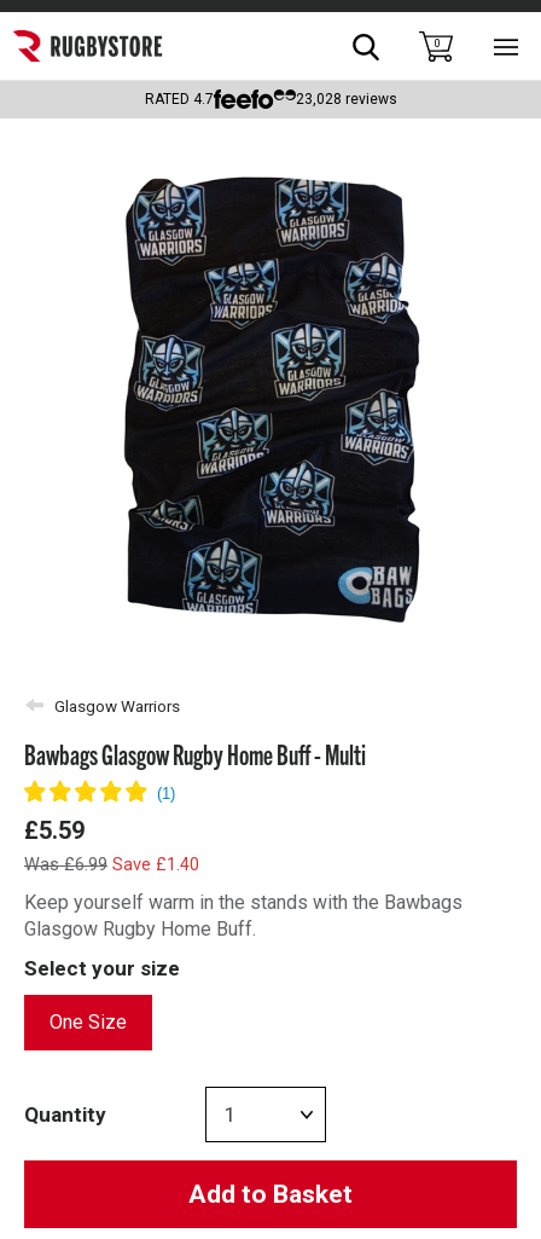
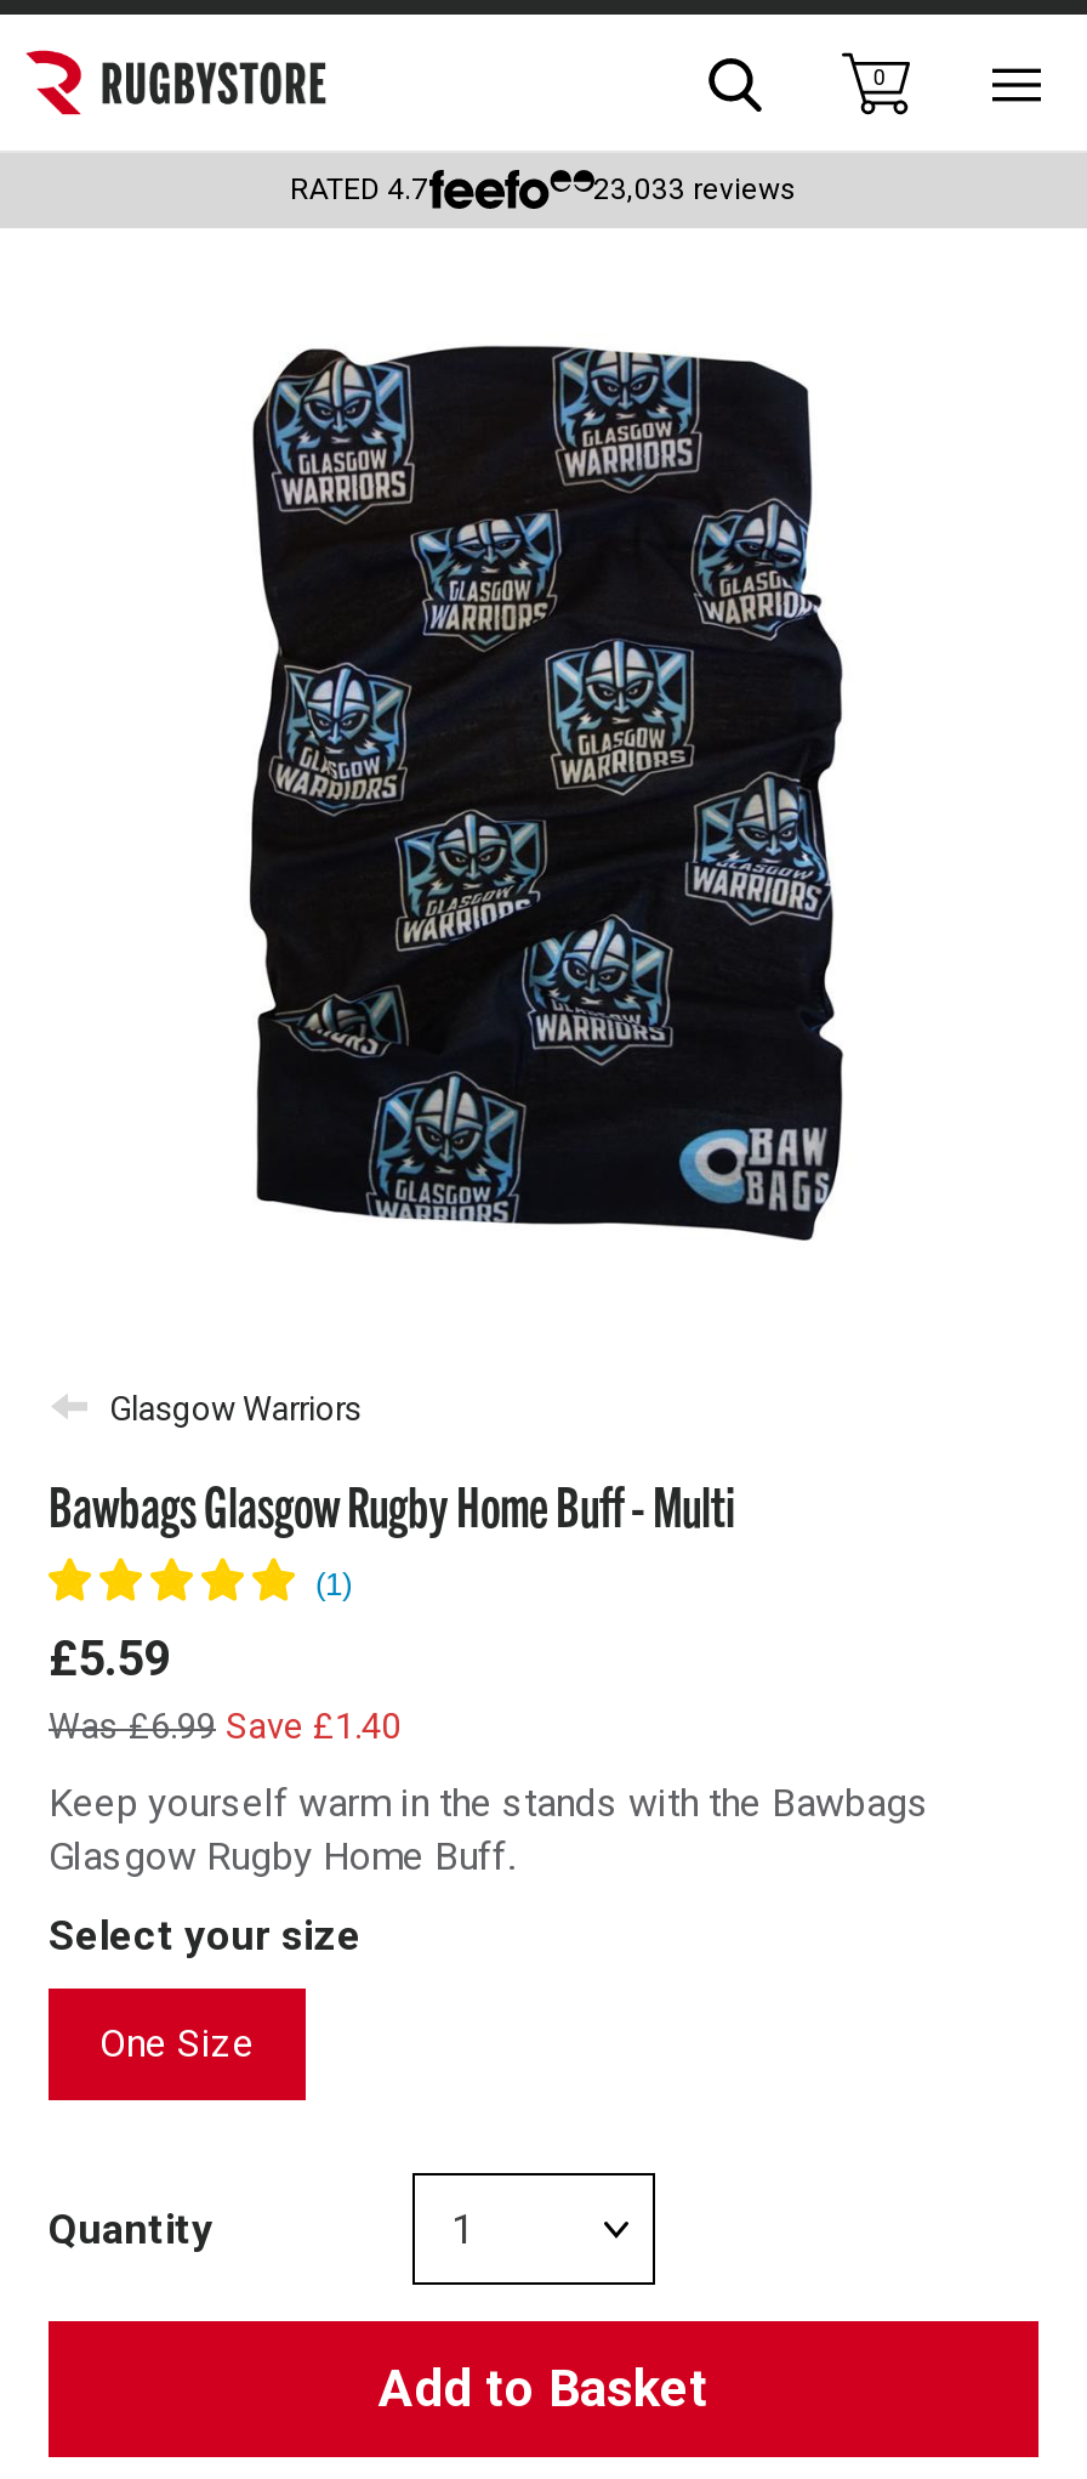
- 23,028 reviews
+ 23,033 reviews
